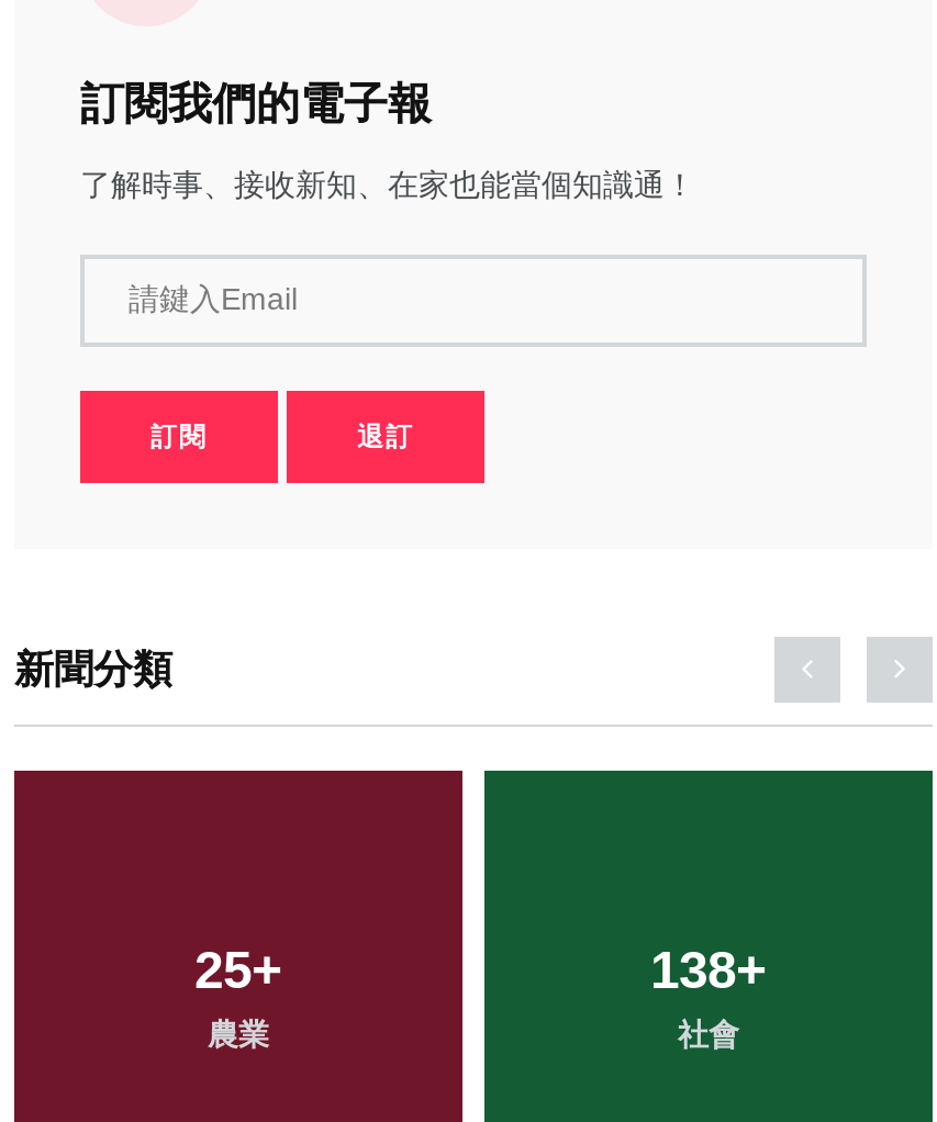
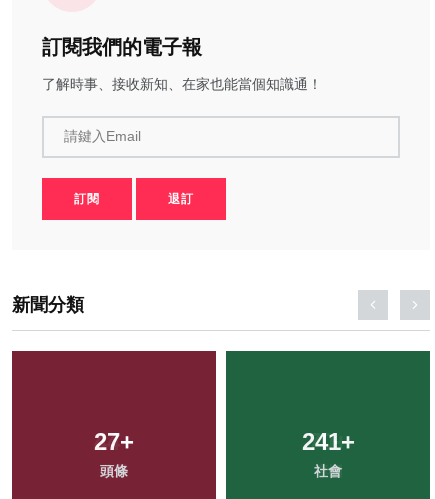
- 25+
- 農業
+ 27+
+ 頭條

- 138+
+ 241+
